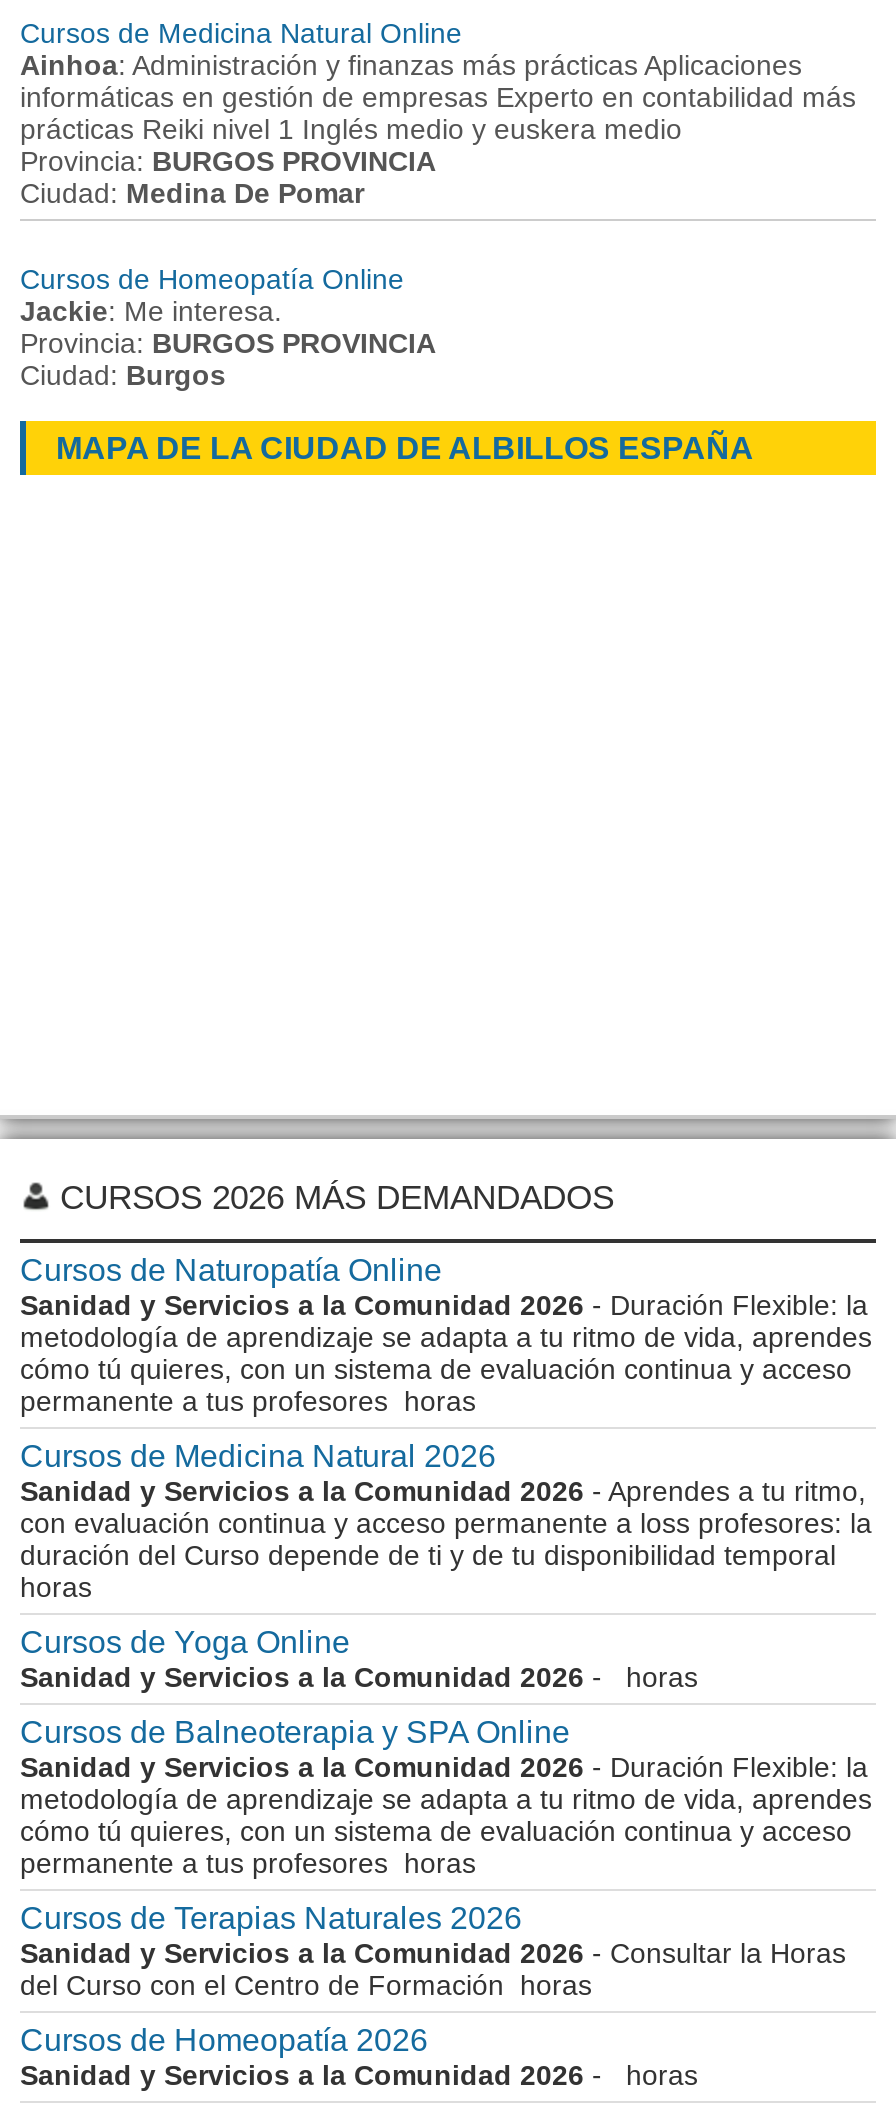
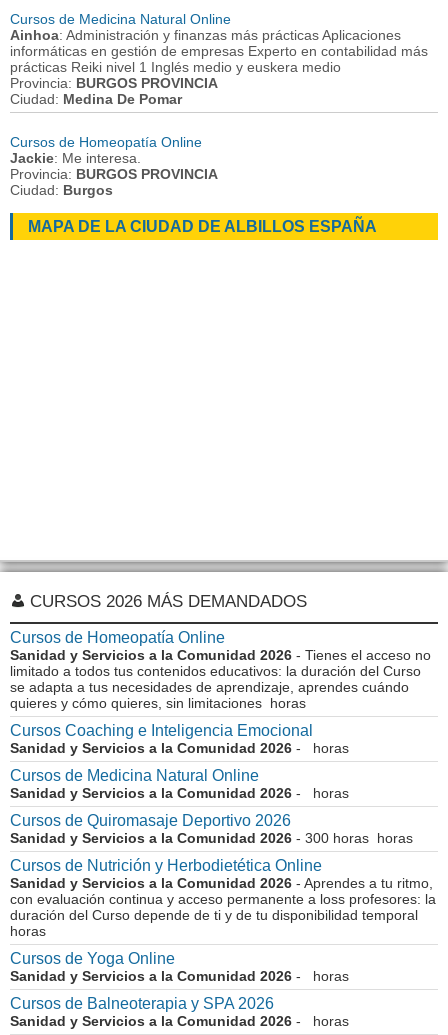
- Cursos de Naturopatía Online
- Sanidad y Servicios a la Comunidad 2026 - Duración Flexible: la
- metodología de aprendizaje se adapta a tu ritmo de vida, aprendes
- cómo tú quieres, con un sistema de evaluación continua y acceso
- permanente a tus profesores horas
- Cursos de Medicina Natural 2026
+ Cursos de Homeopatía Online
+ Sanidad y Servicios a la Comunidad 2026 - Tienes el acceso no
+ limitado a todos tus contenidos educativos: la duración del Curso
+ se adapta a tus necesidades de aprendizaje, aprendes cuándo
+ quieres y cómo quieres, sin limitaciones horas
+ Cursos Coaching e Inteligencia Emocional
+ Sanidad y Servicios a la Comunidad 2026 - horas
+ Cursos de Medicina Natural Online
+ Sanidad y Servicios a la Comunidad 2026 - horas
+ Cursos de Quiromasaje Deportivo 2026
+ Sanidad y Servicios a la Comunidad 2026 - 300 horas horas
+ Cursos de Nutrición y Herbodietética Online

moved down: Sanidad y Servicios a la Comunidad 2026 - Aprendes a tu ritmo, | con evaluación continua y acceso permanente a loss profesores: la | duración del Curso depende de ti y de tu disponibilidad temporal | horas | Cursos de Yoga Online | Sanidad y Servicios a la Comunidad 2026 - horas

- Cursos de Balneoterapia y SPA Online
- Sanidad y Servicios a la Comunidad 2026 - Duración Flexible: la
- metodología de aprendizaje se adapta a tu ritmo de vida, aprendes
- cómo tú quieres, con un sistema de evaluación continua y acceso
- permanente a tus profesores horas
- Cursos de Terapias Naturales 2026
- Sanidad y Servicios a la Comunidad 2026 - Consultar la Horas
- del Curso con el Centro de Formación horas
- Cursos de Homeopatía 2026
+ Cursos de Balneoterapia y SPA 2026
